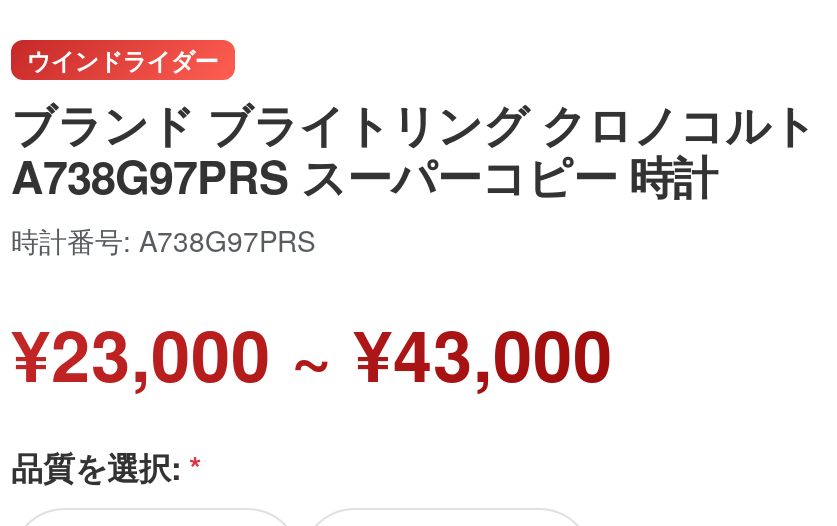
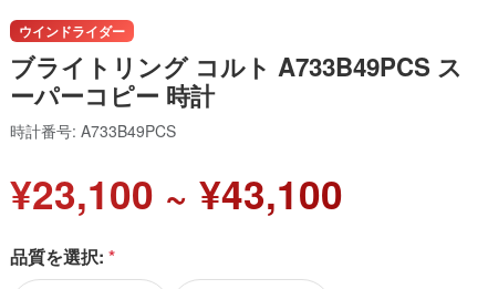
- ブランド ブライトリング クロノコルト
- A738G97PRS スーパーコピー 時計
- 時計番号: A738G97PRS
- ¥23,000 ~ ¥43,000
+ ブライトリング コルト A733B49PCS ス
+ ーパーコピー 時計
+ 時計番号: A733B49PCS
+ ¥23,100 ~ ¥43,100
